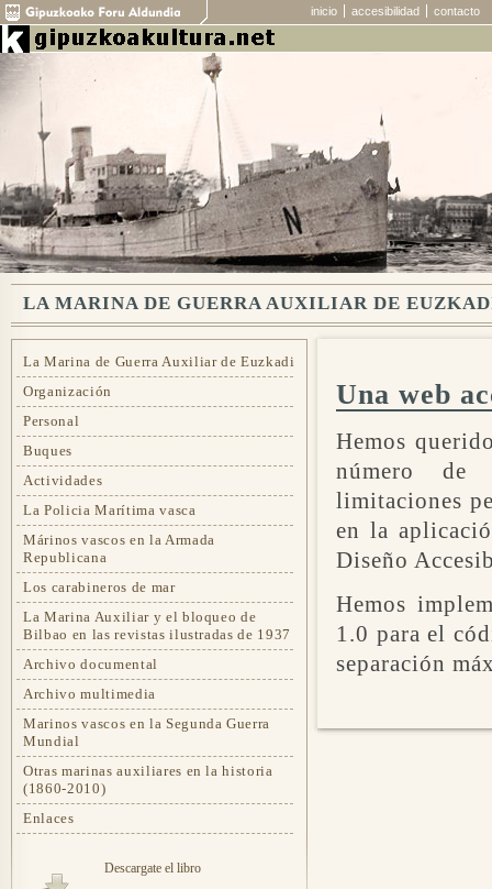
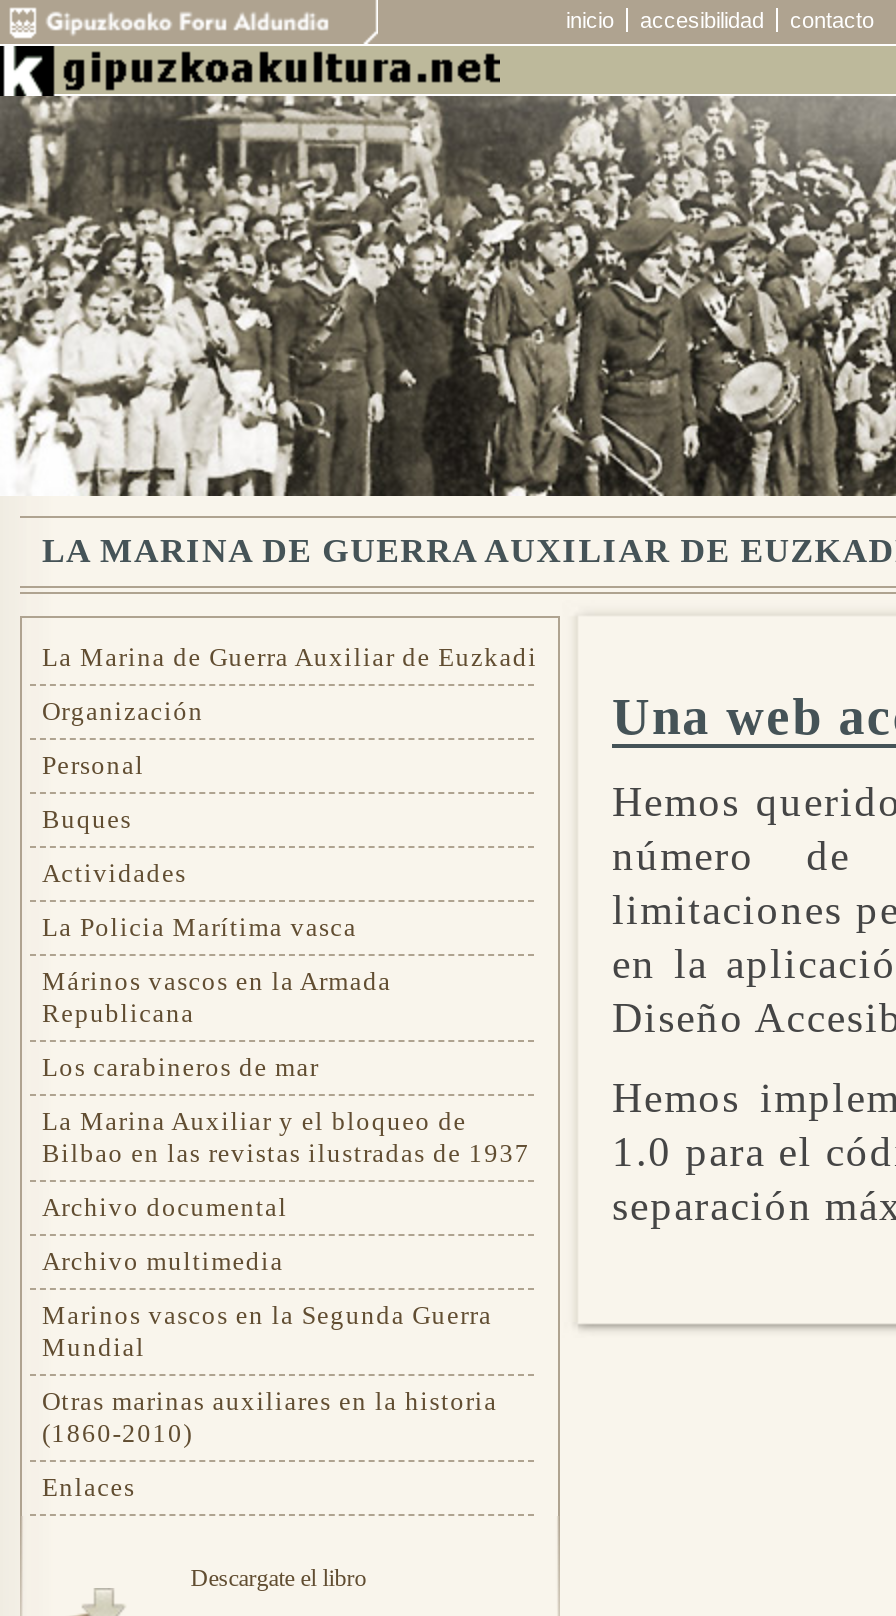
- [image]
+ [image]
